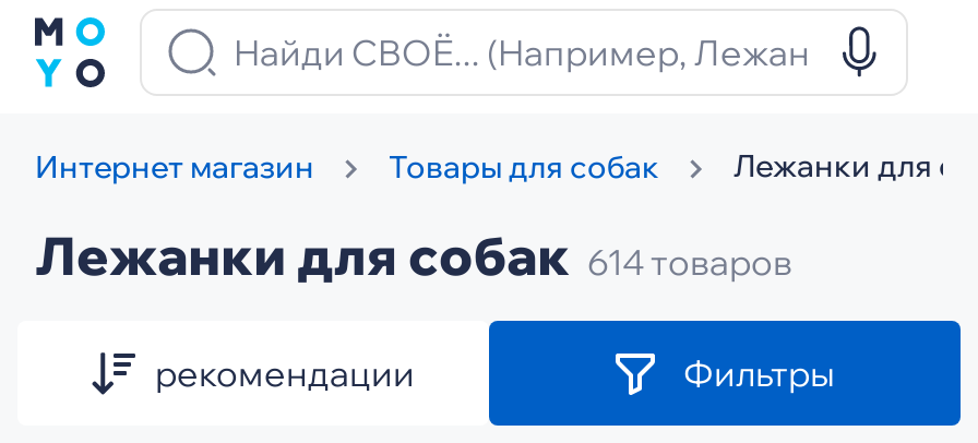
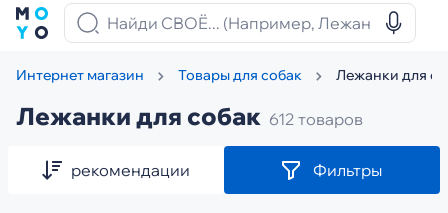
- Лежанки для собак 614 товаров
+ Лежанки для собак 612 товаров
